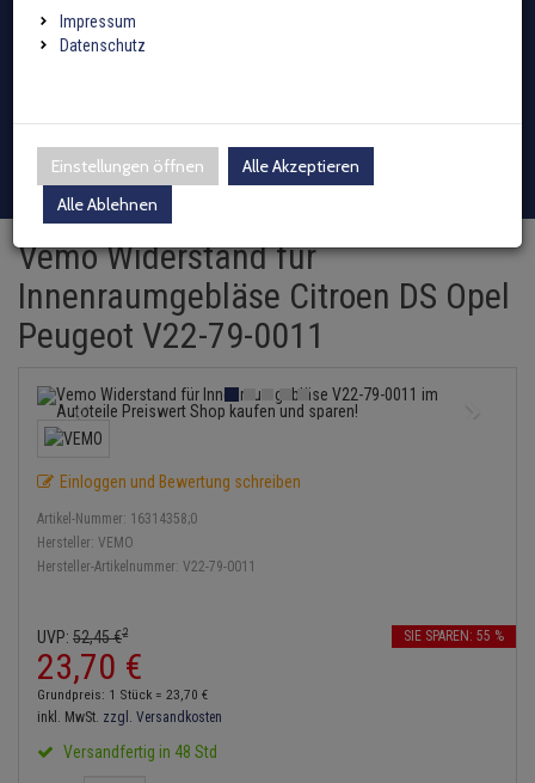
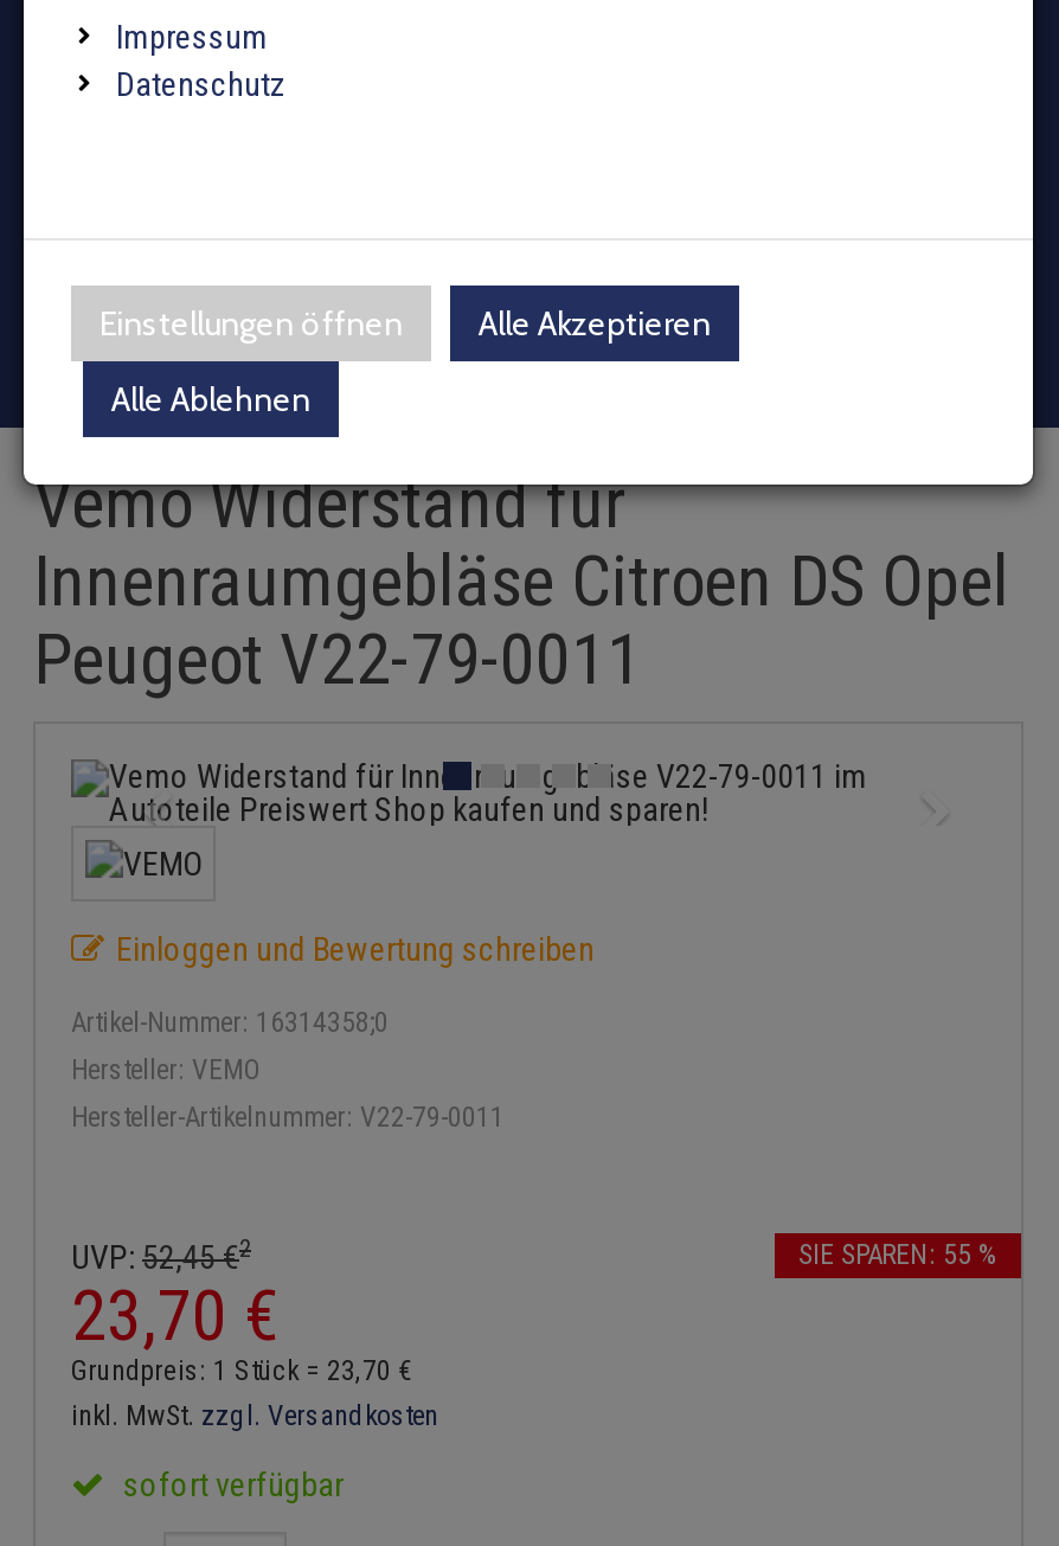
- Versandfertig in 48 Std
+ sofort verfügbar
